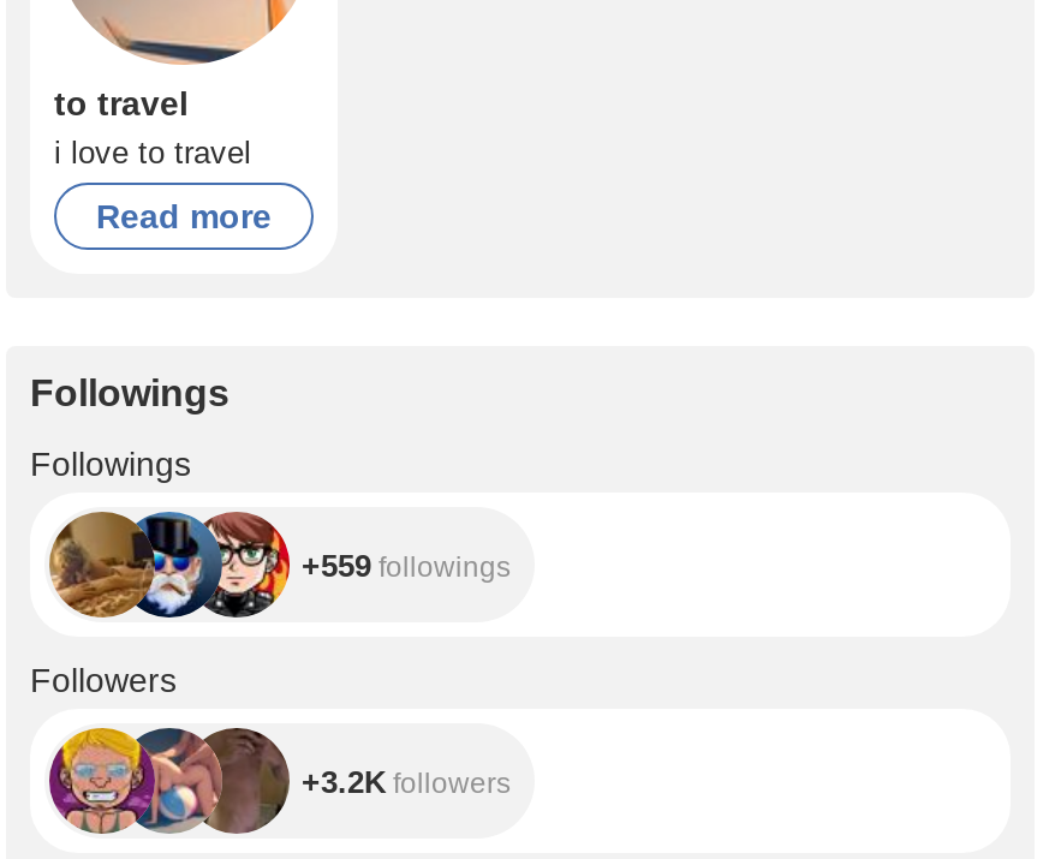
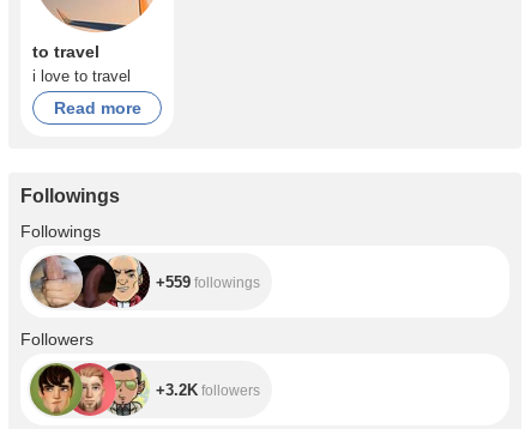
- [image]
+ [image]

- [image]
+ [image]
